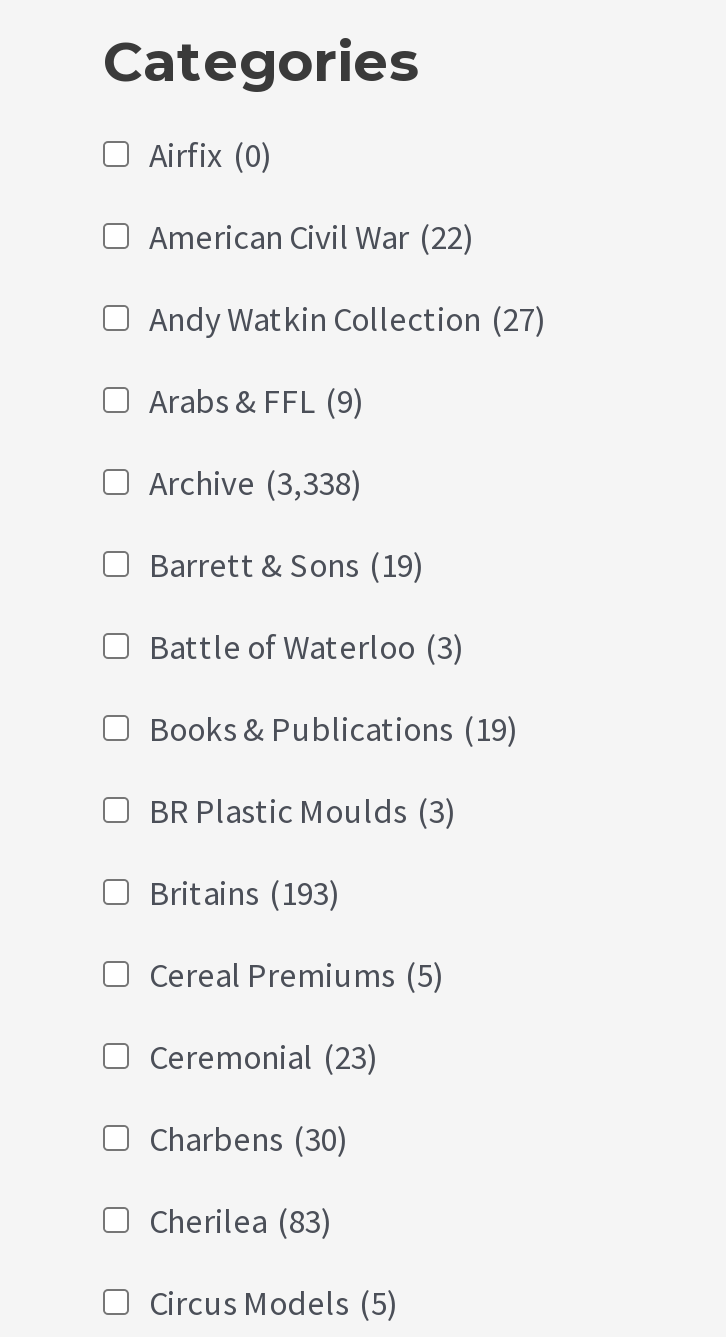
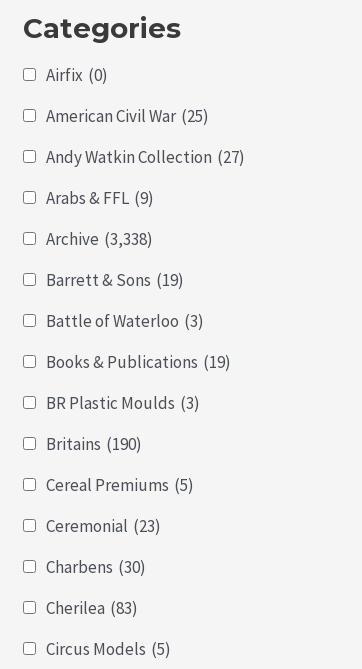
- American Civil War (22)
+ American Civil War (25)

- Britains (193)
+ Britains (190)
